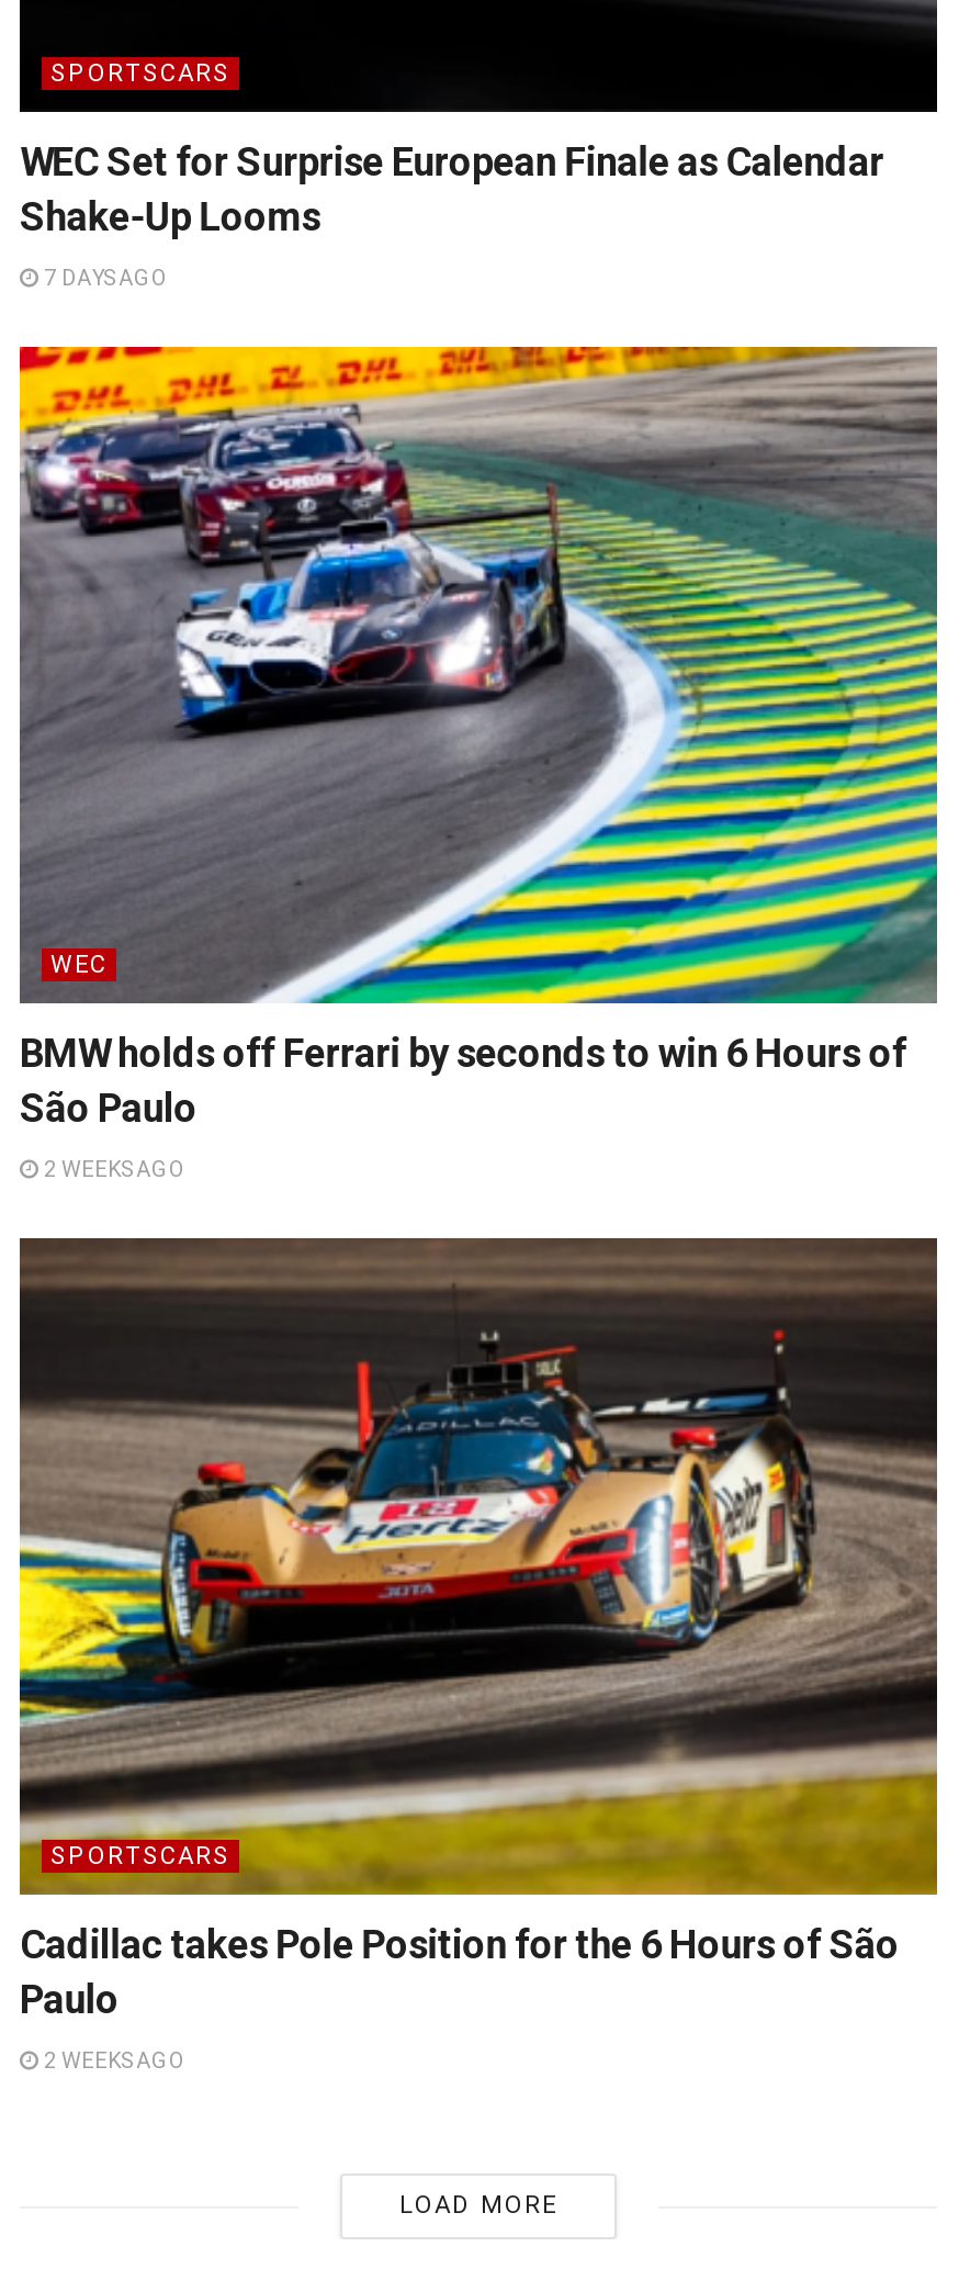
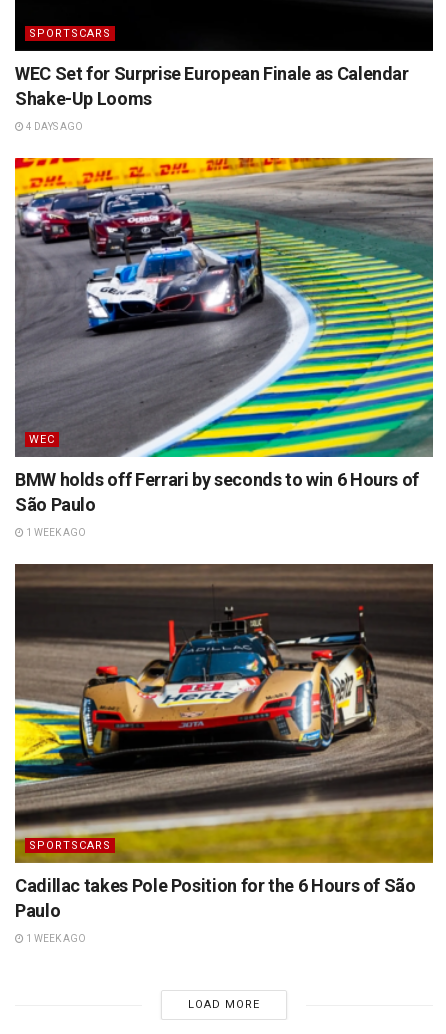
- 7 DAYS AGO
+ 4 DAYS AGO

- 2 WEEKS AGO
+ 1 WEEK AGO

- 2 WEEKS AGO
+ 1 WEEK AGO
